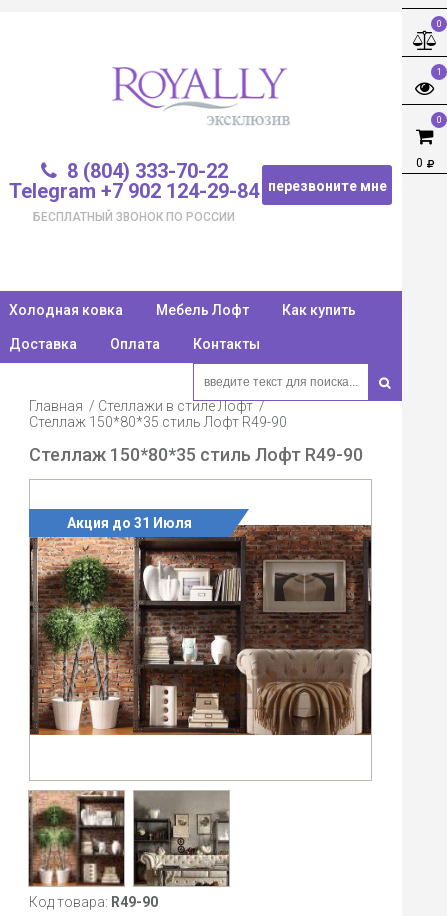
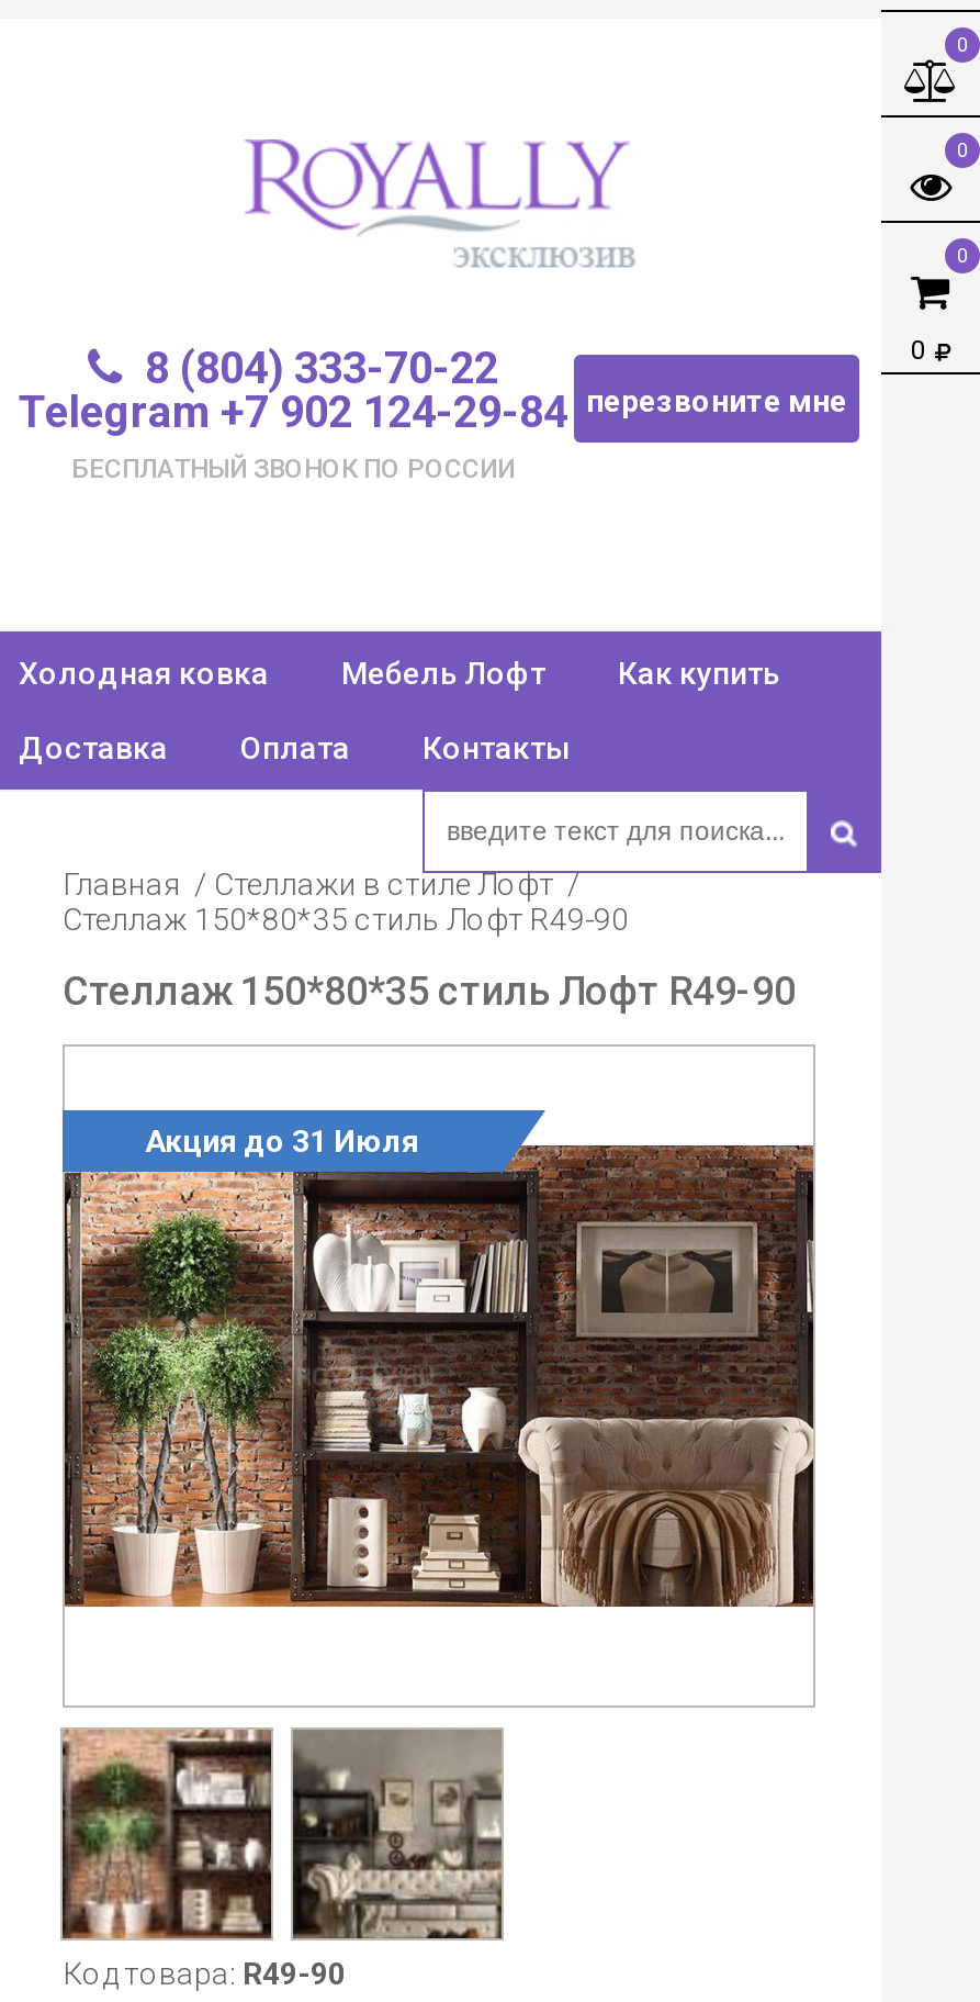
- 1
+ 0
